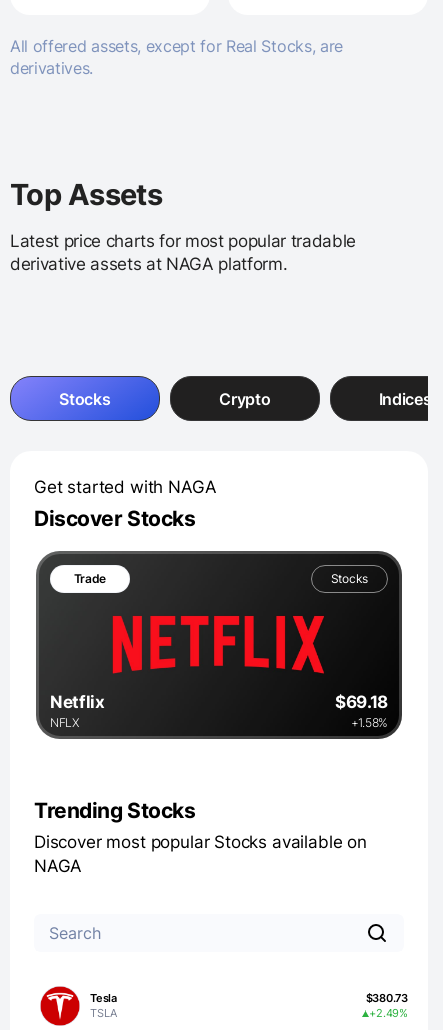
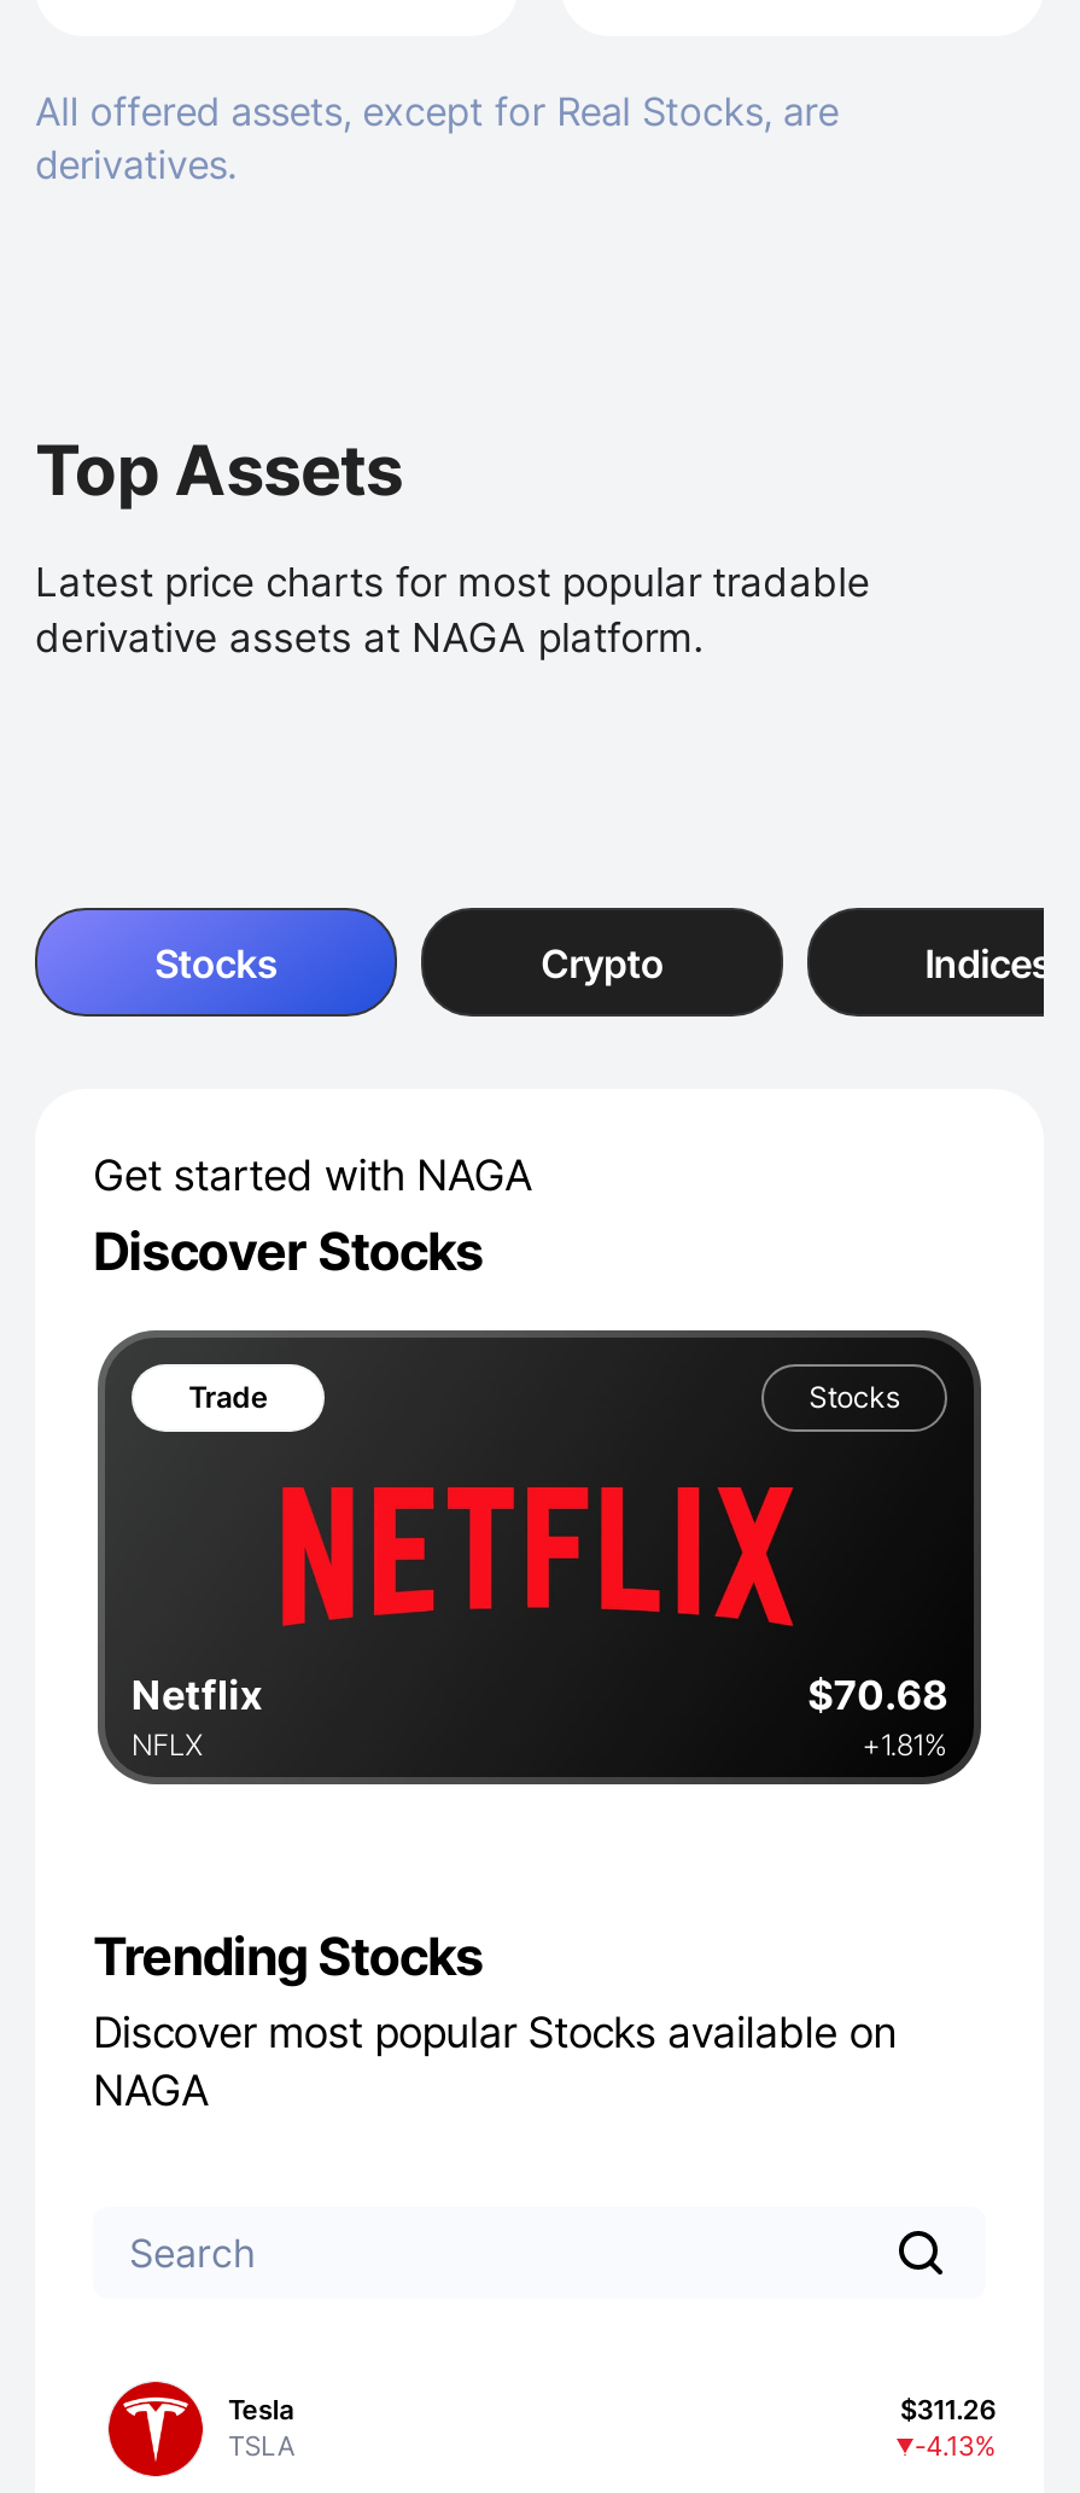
- $69.18
+ $70.68

- +1.58%
+ +1.81%

- $380.73
+ $311.26

- +2.49%
+ -4.13%
